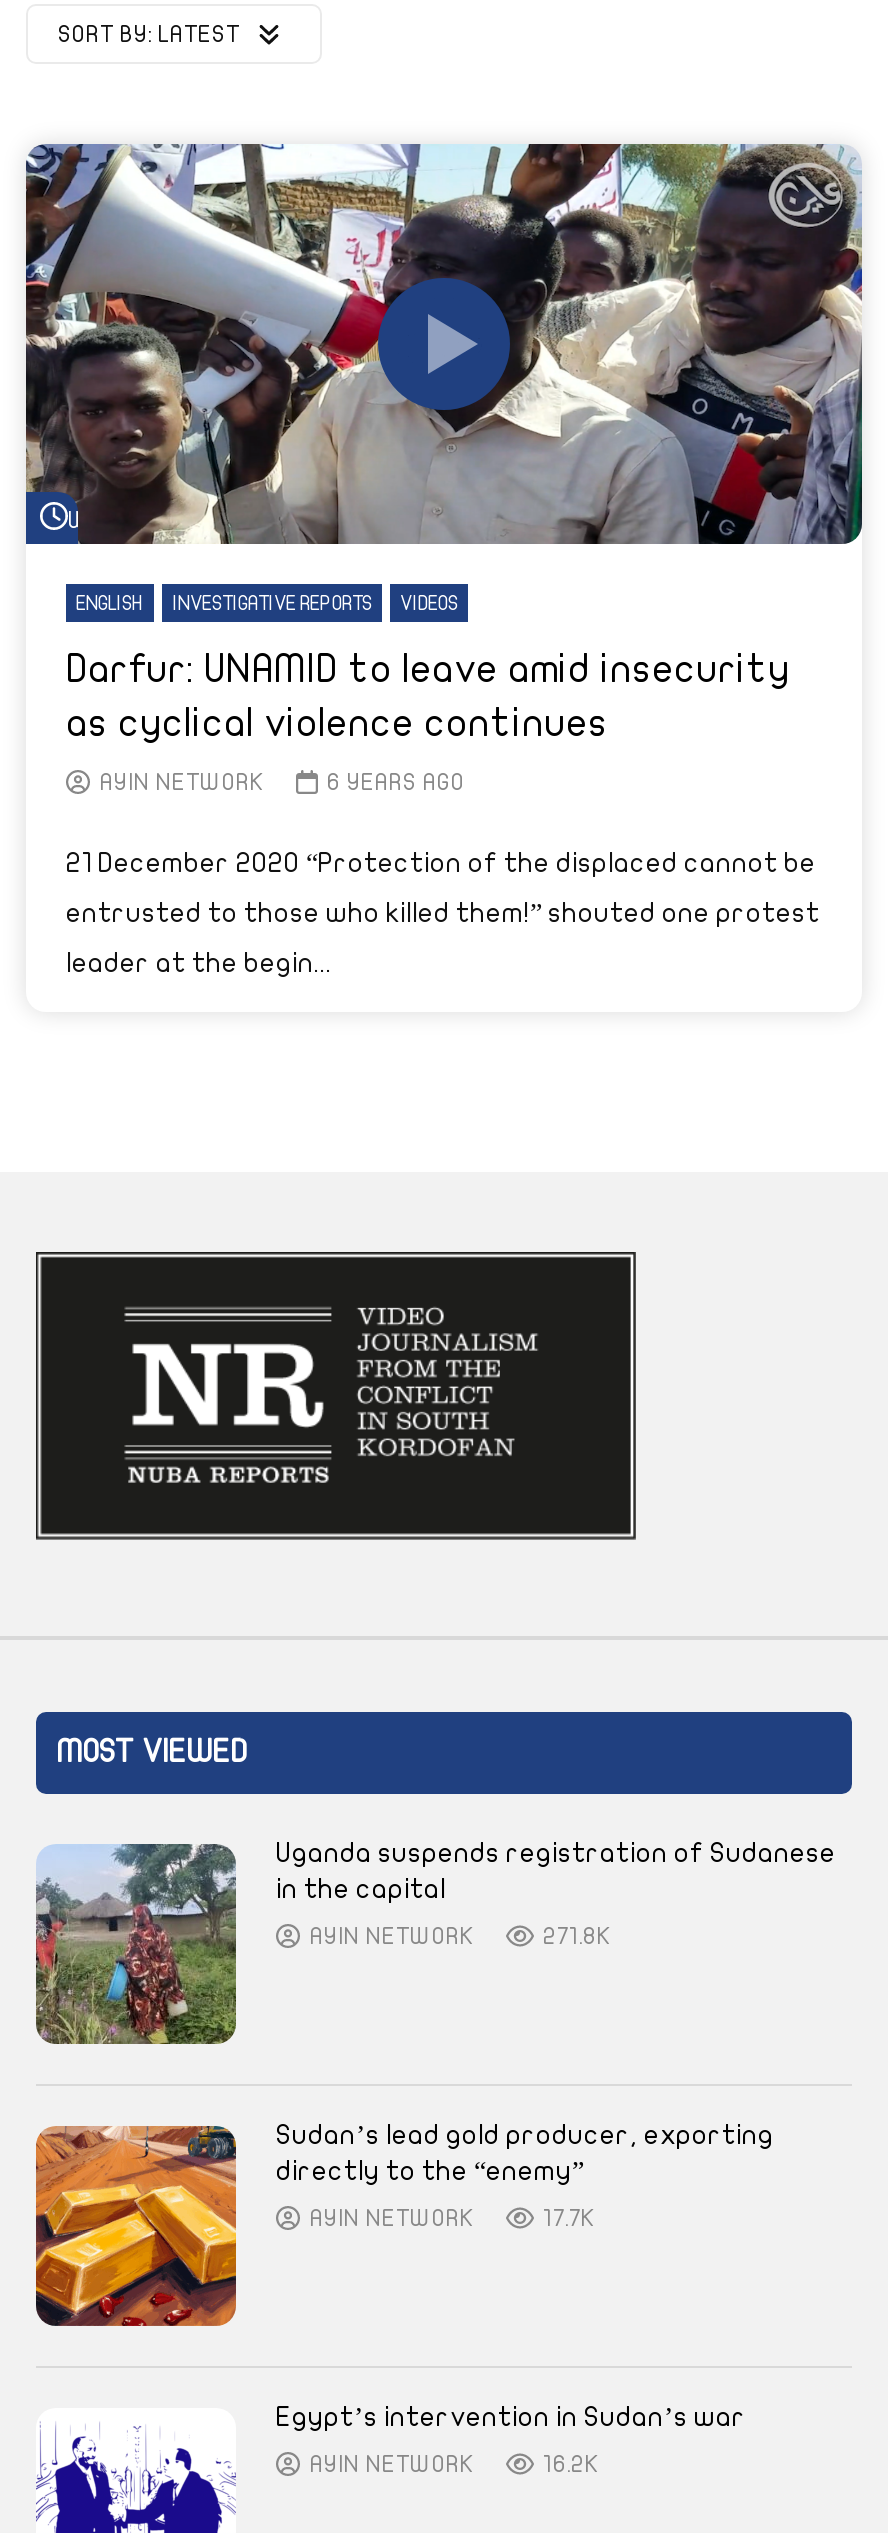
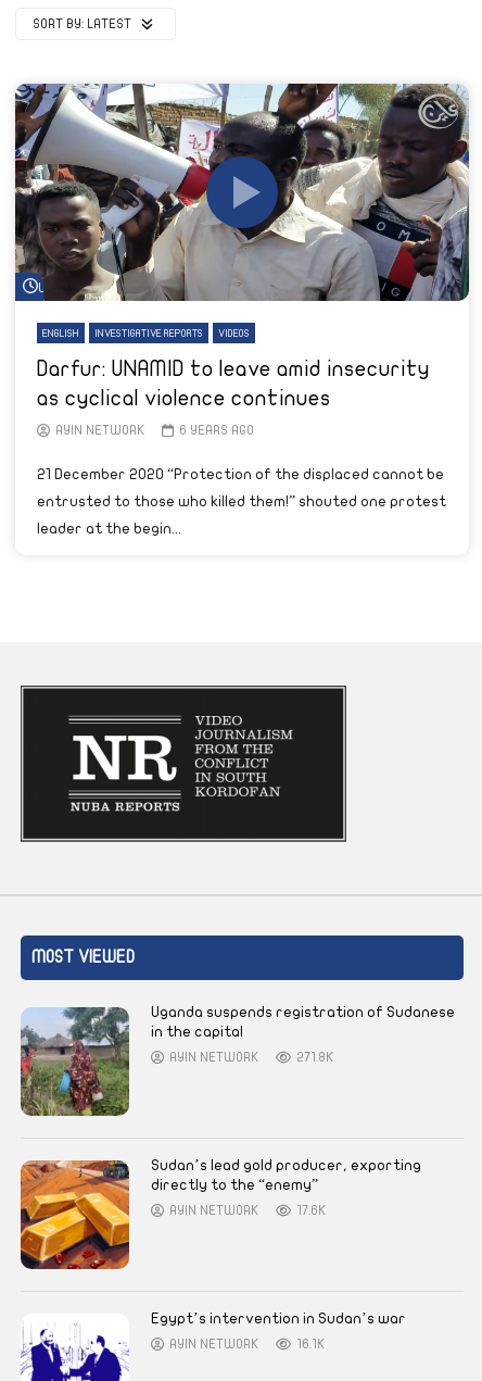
- 17.7K
+ 17.6K

- 16.2K
+ 16.1K
